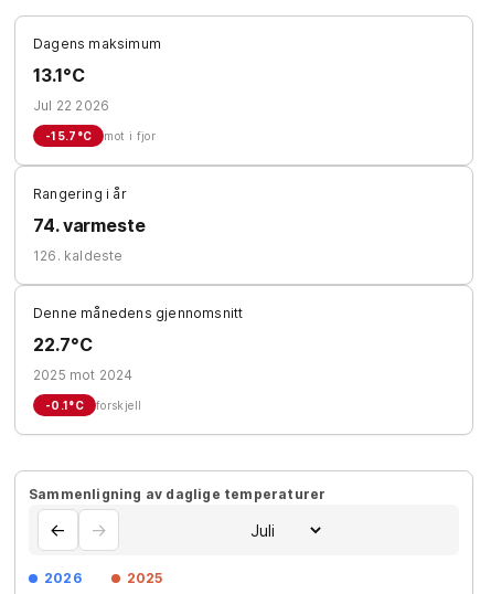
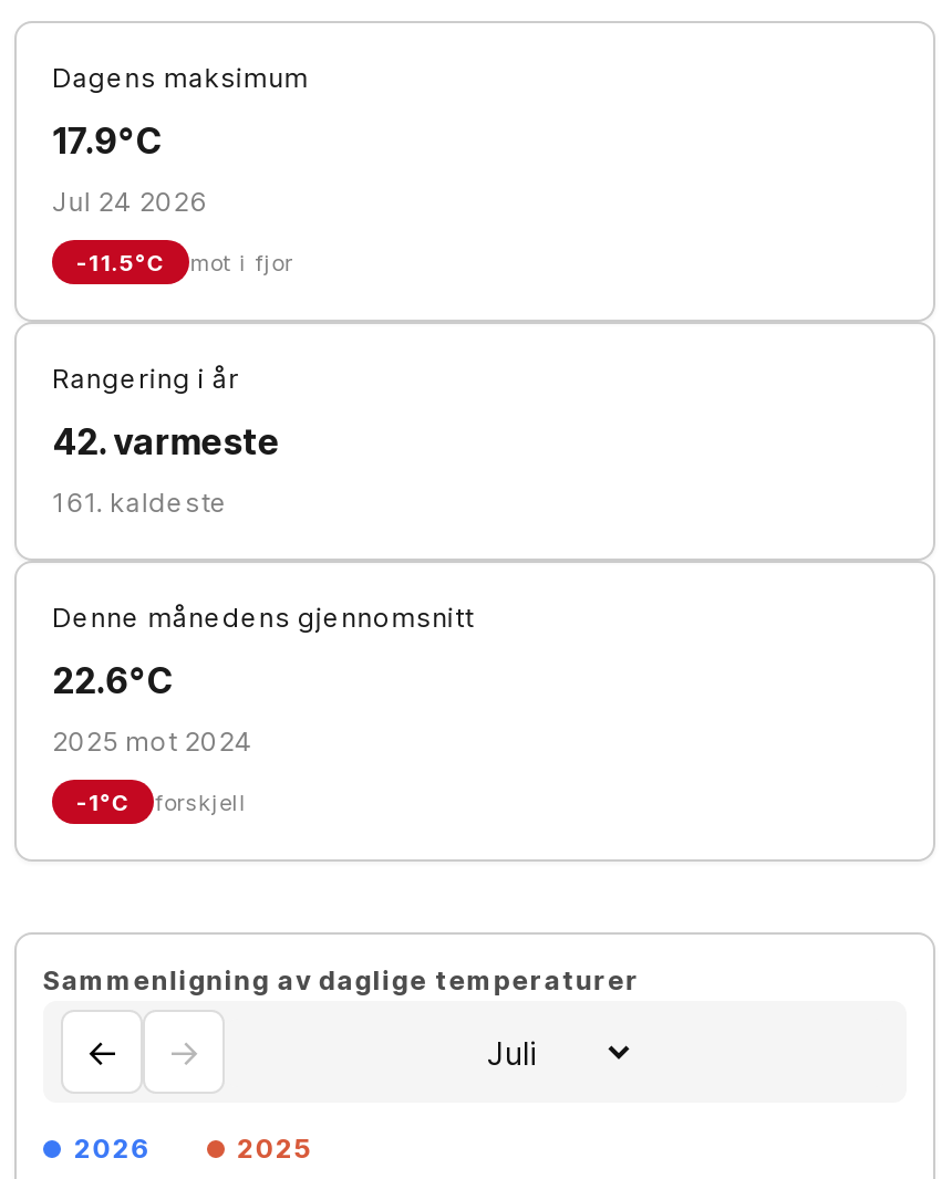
- 13.1°C
+ 17.9°C

- Jul 22 2026
+ Jul 24 2026

- -15.7°C mot i fjor
+ -11.5°C mot i fjor

- 74. varmeste
+ 42. varmeste

- 126. kaldeste
+ 161. kaldeste

- 22.7°C
+ 22.6°C

- -0.1°C forskjell
+ -1°C forskjell
